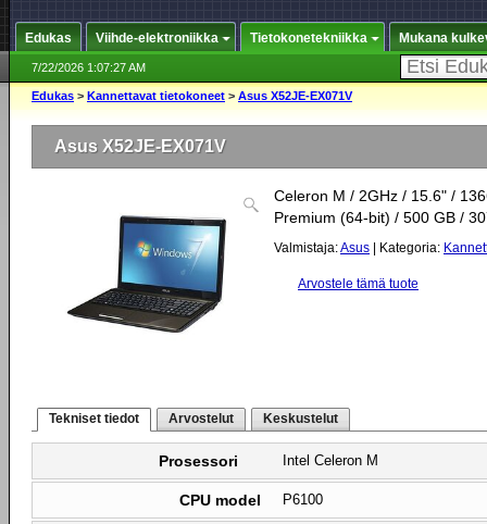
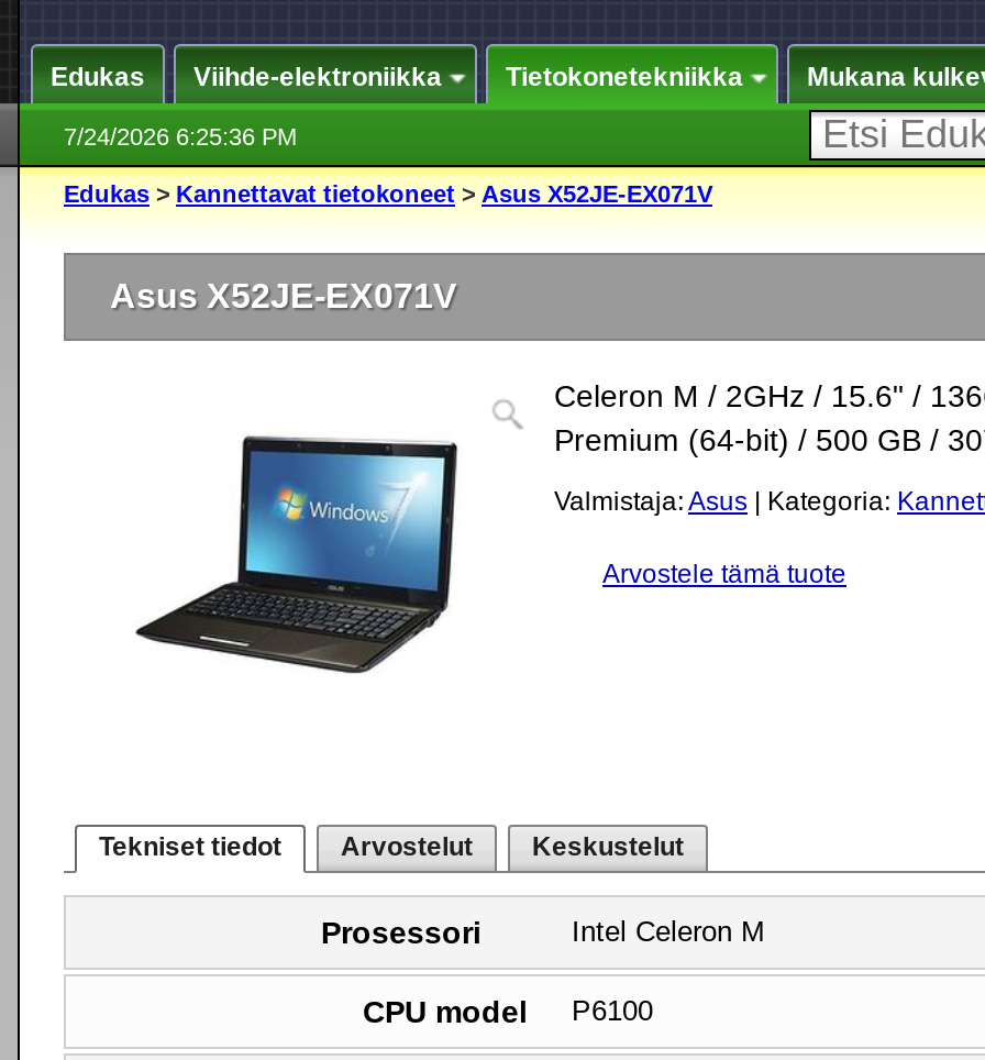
- 7/22/2026 1:07:27 AM
+ 7/24/2026 6:25:36 PM
